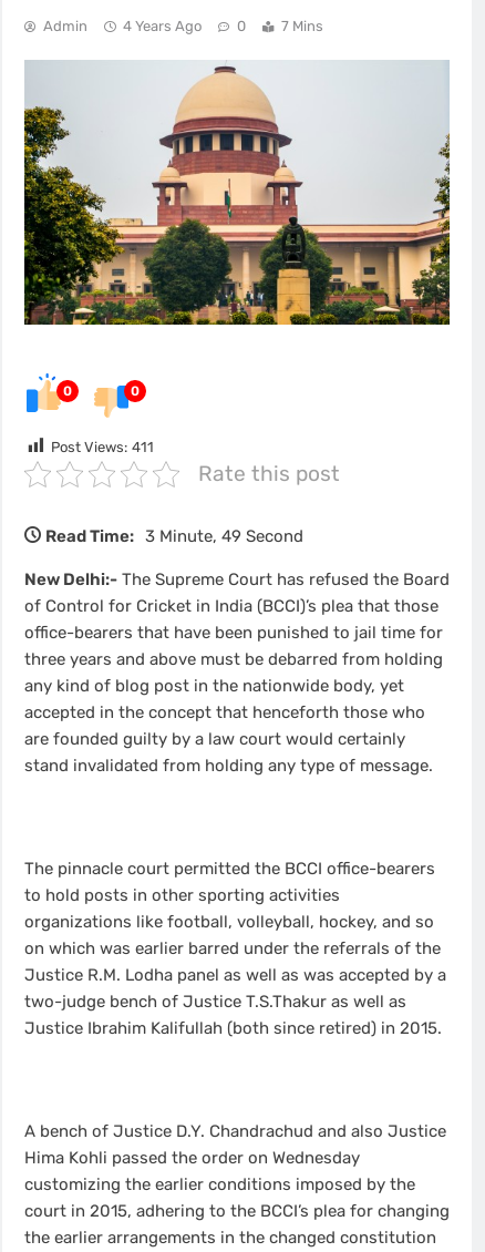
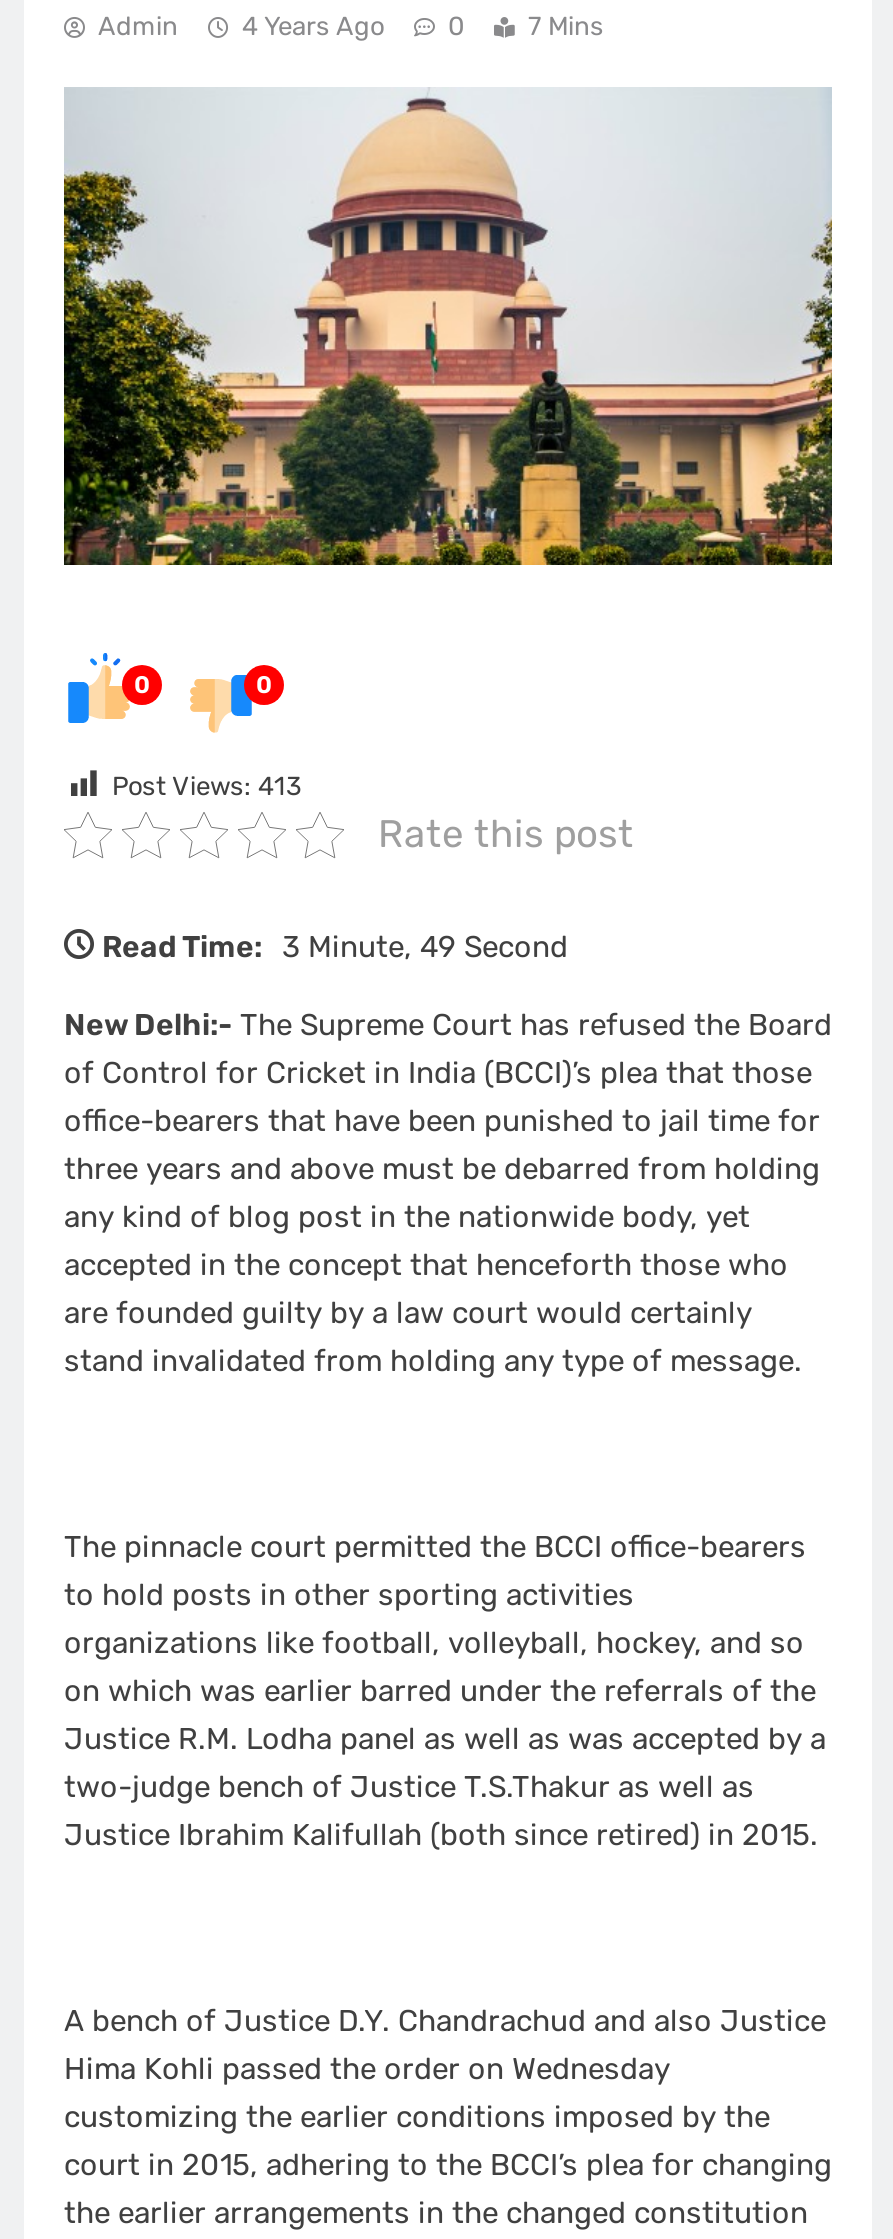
- Post Views: 411
+ Post Views: 413
